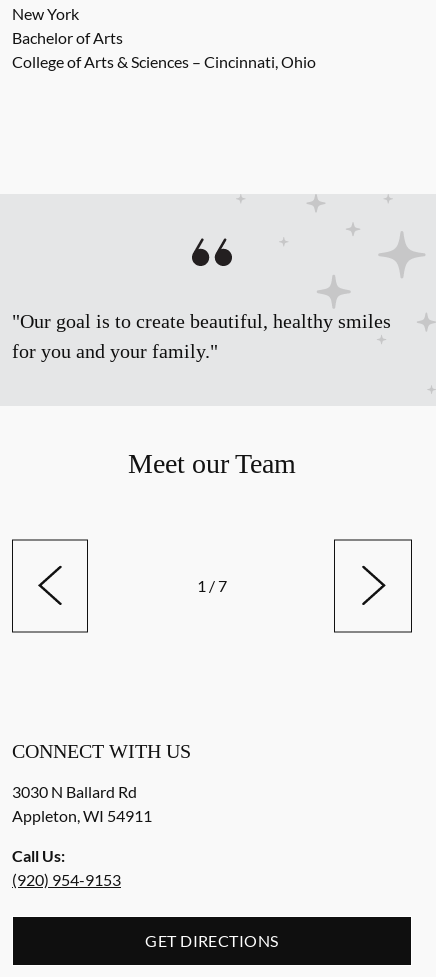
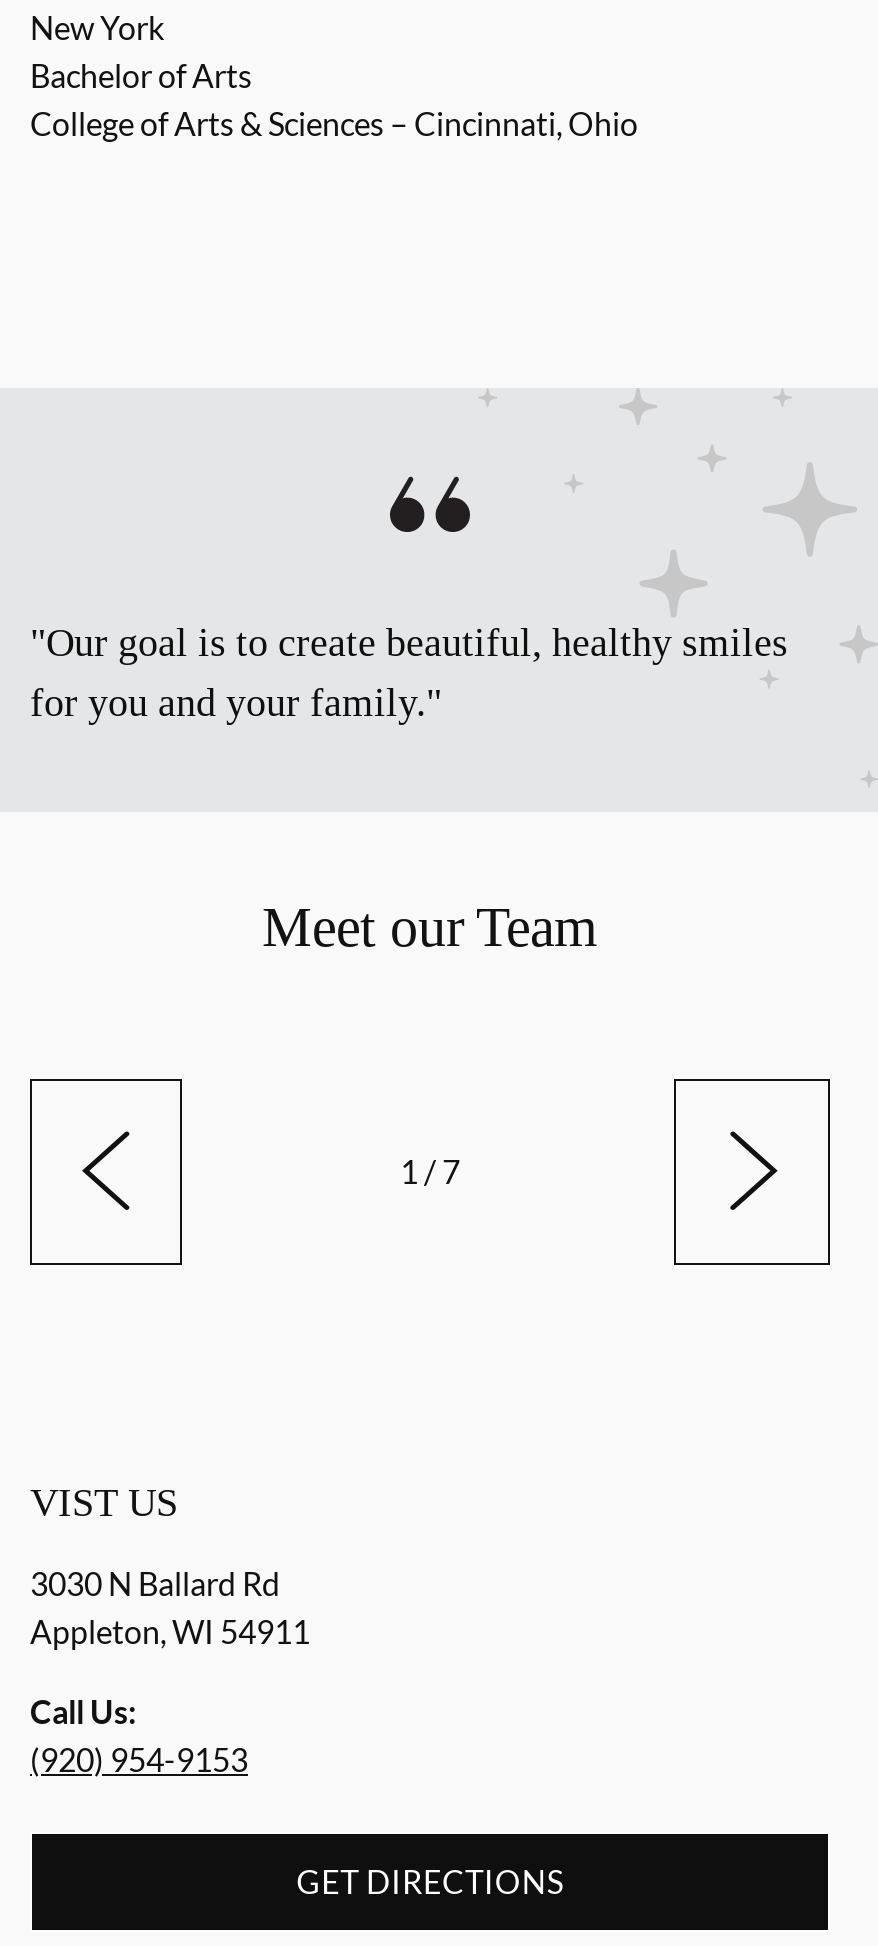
- CONNECT WITH US
+ VIST US
